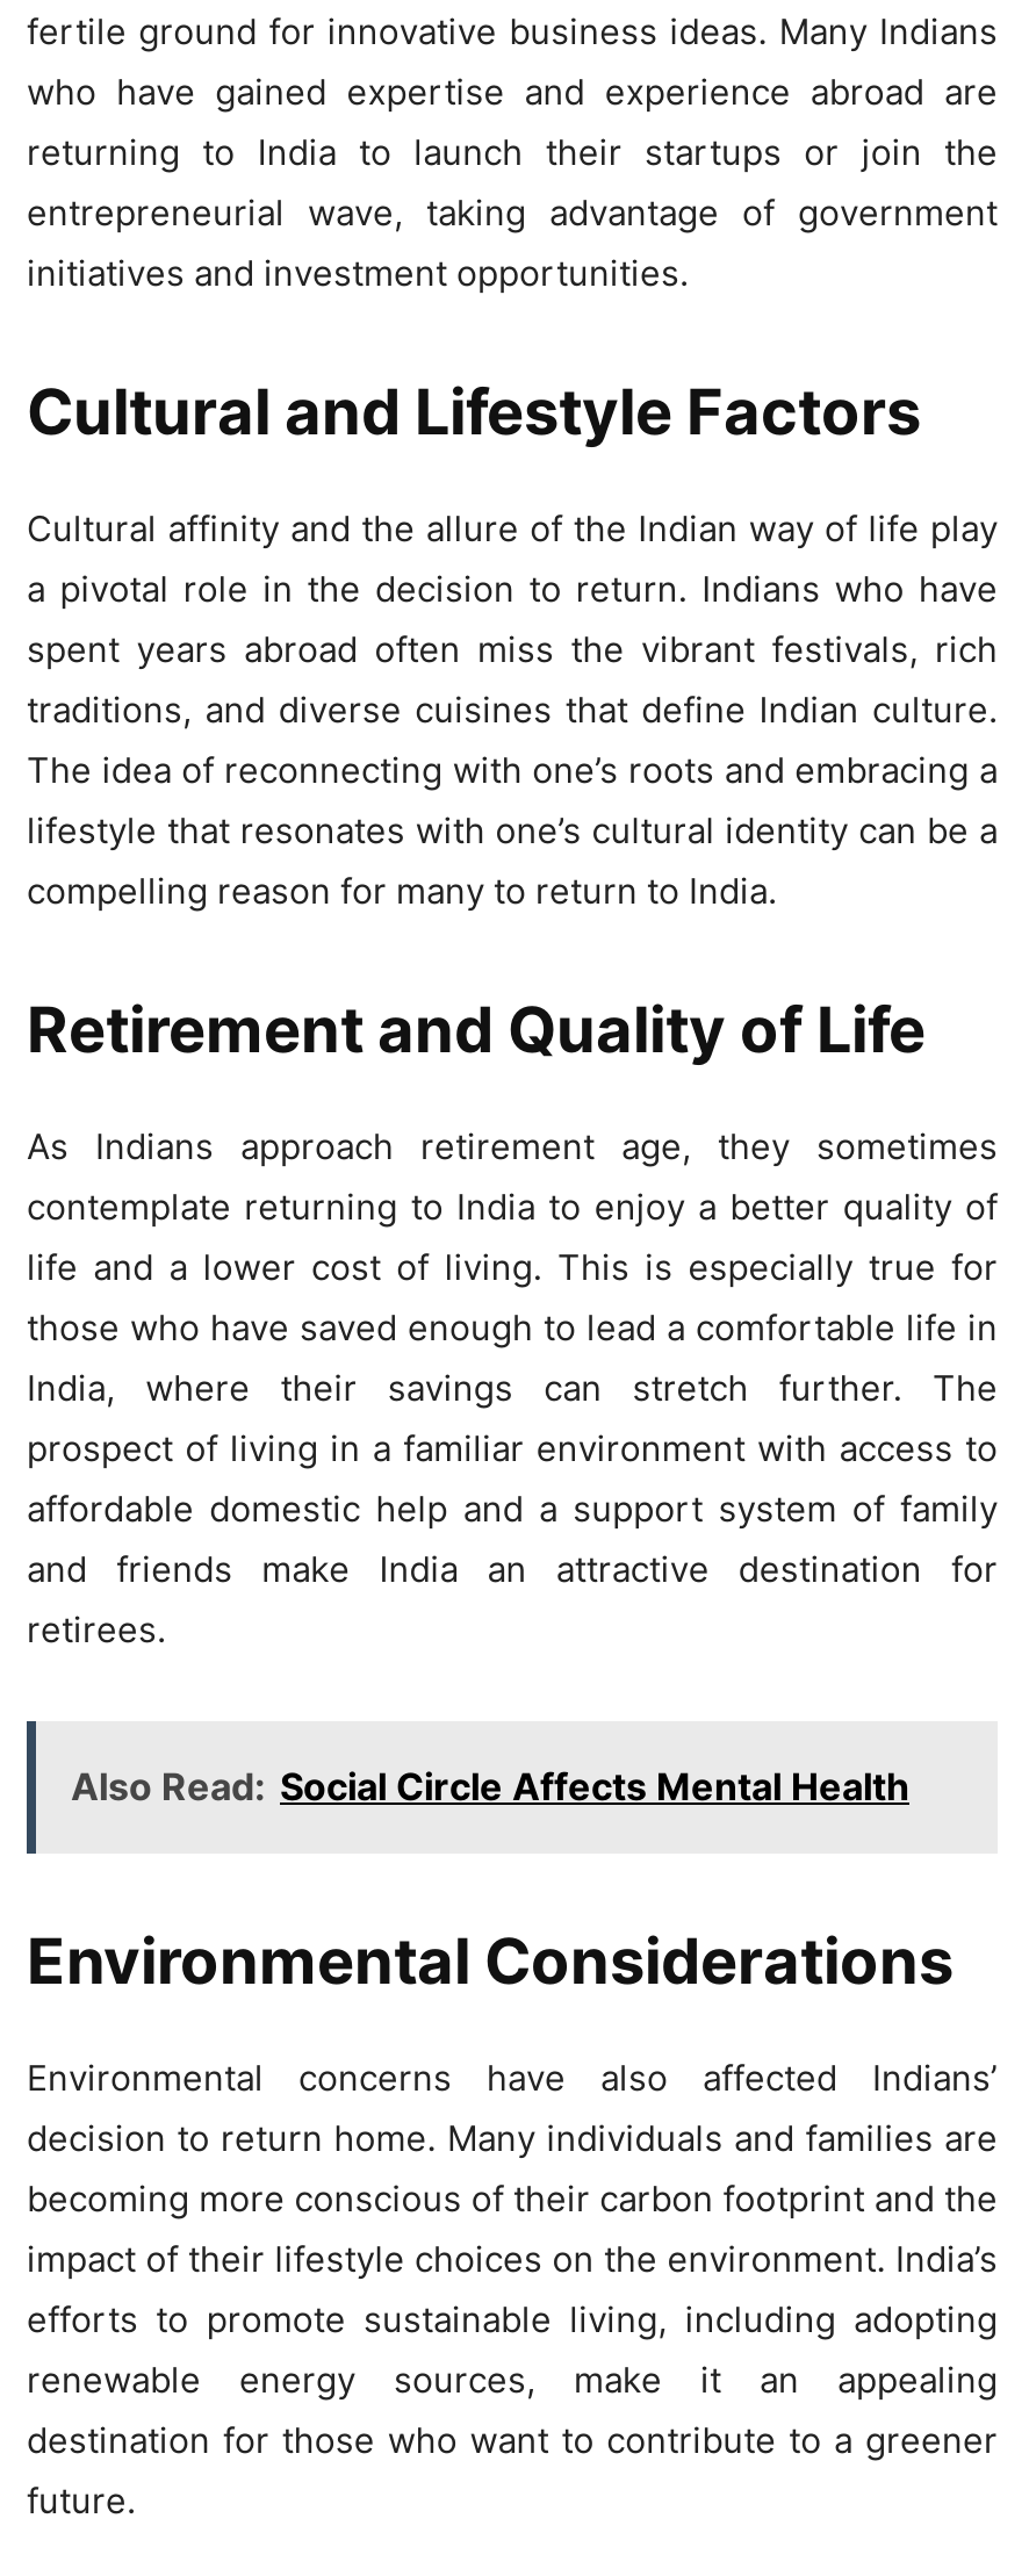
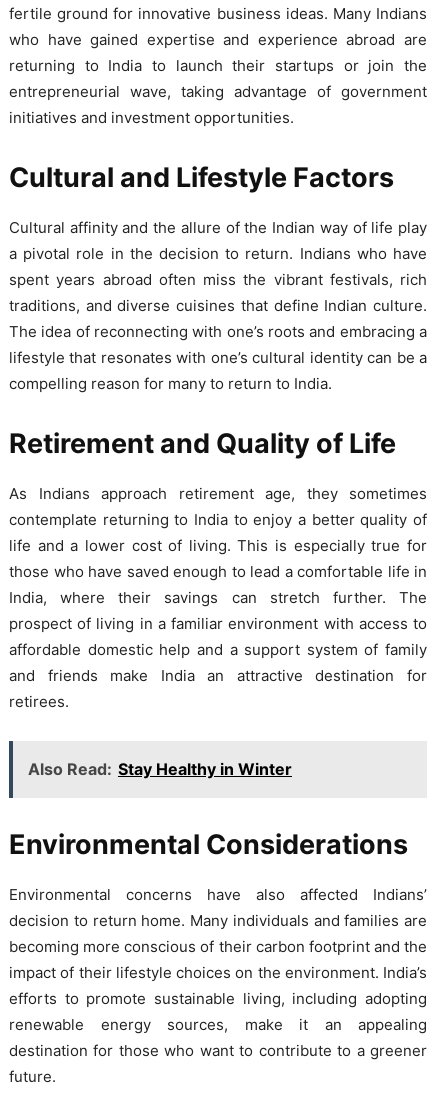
- Also Read: Social Circle Affects Mental Health
+ Also Read: Stay Healthy in Winter
